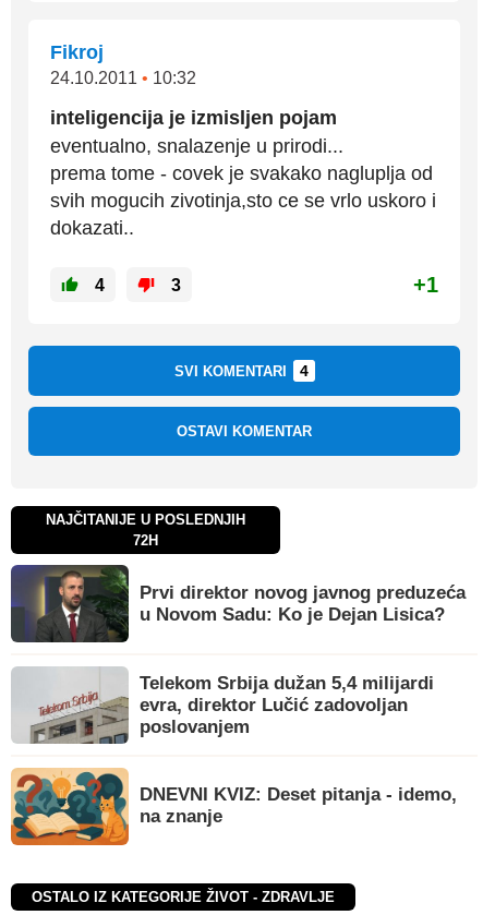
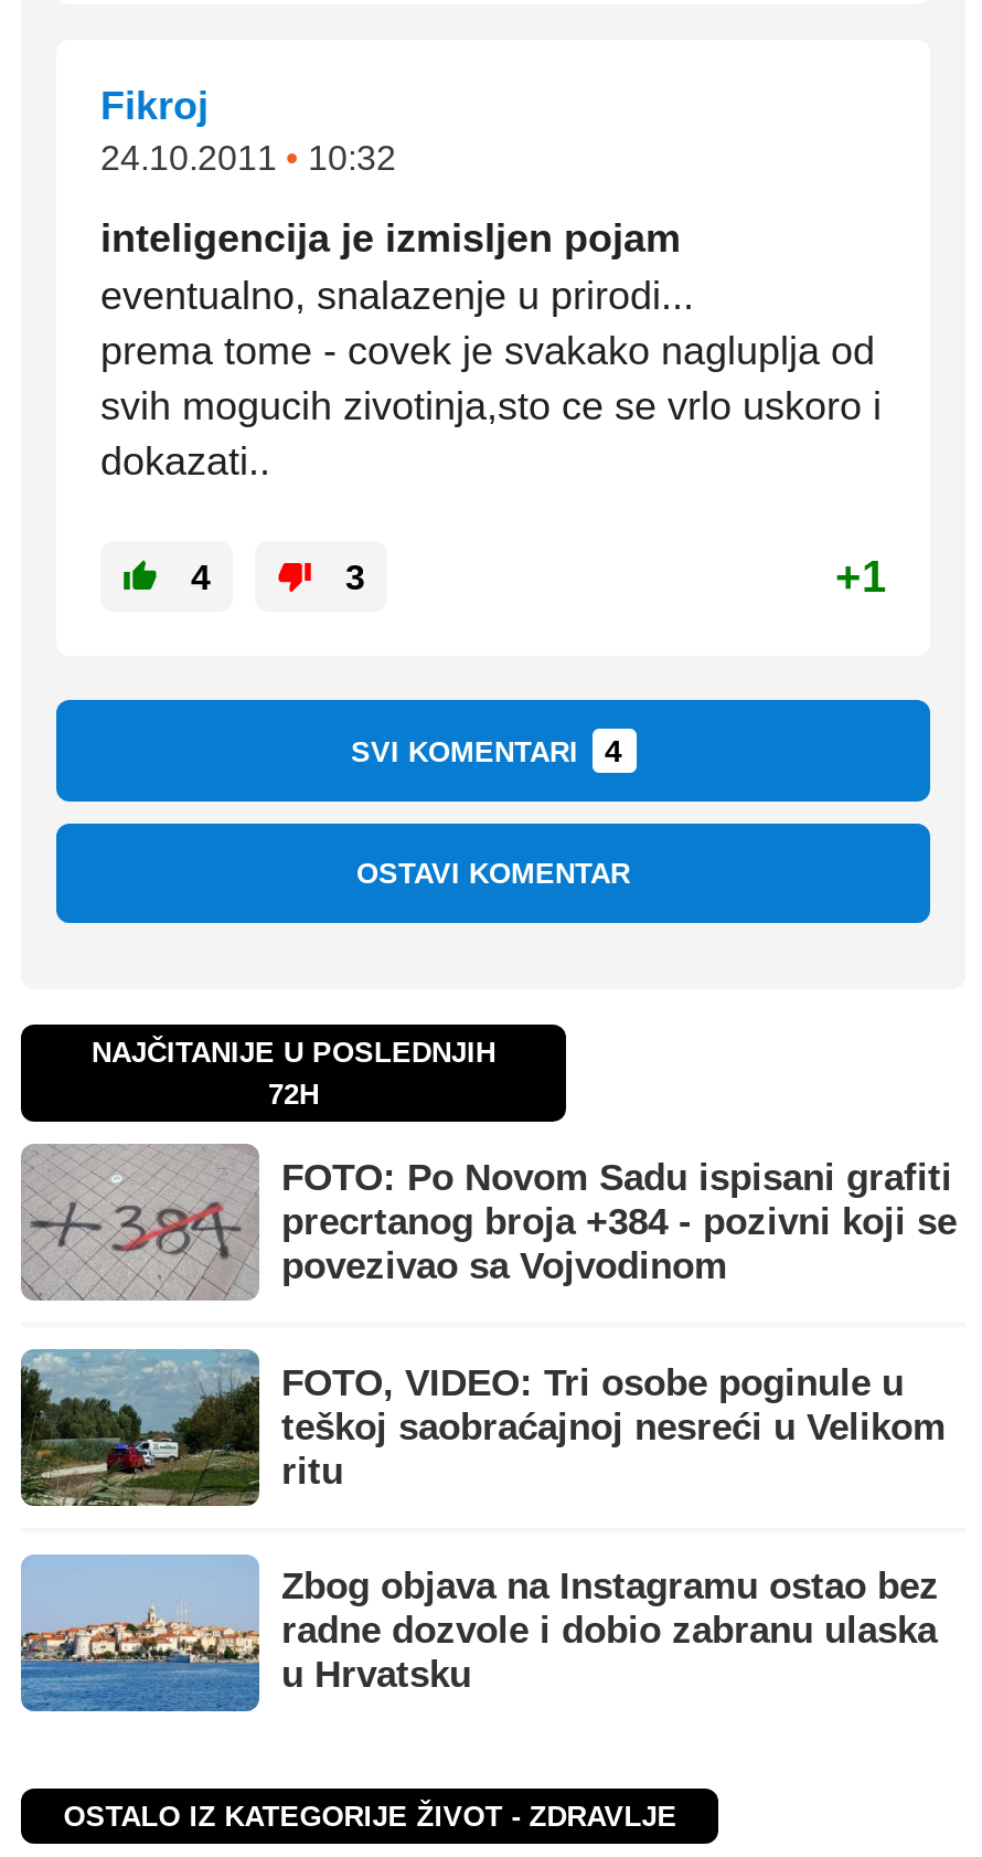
- [image]
- Prvi direktor novog javnog preduzeća
- u Novom Sadu: Ko je Dejan Lisica?
+ [image]
+ FOTO: Po Novom Sadu ispisani grafiti
+ precrtanog broja +384 - pozivni koji se
+ povezivao sa Vojvodinom

- [image]
- Telekom Srbija dužan 5,4 milijardi
- evra, direktor Lučić zadovoljan
- poslovanjem
+ [image]
+ FOTO, VIDEO: Tri osobe poginule u
+ teškoj saobraćajnoj nesreći u Velikom
+ ritu

- [image]
- DNEVNI KVIZ: Deset pitanja - idemo,
- na znanje
+ [image]
+ Zbog objava na Instagramu ostao bez
+ radne dozvole i dobio zabranu ulaska
+ u Hrvatsku
